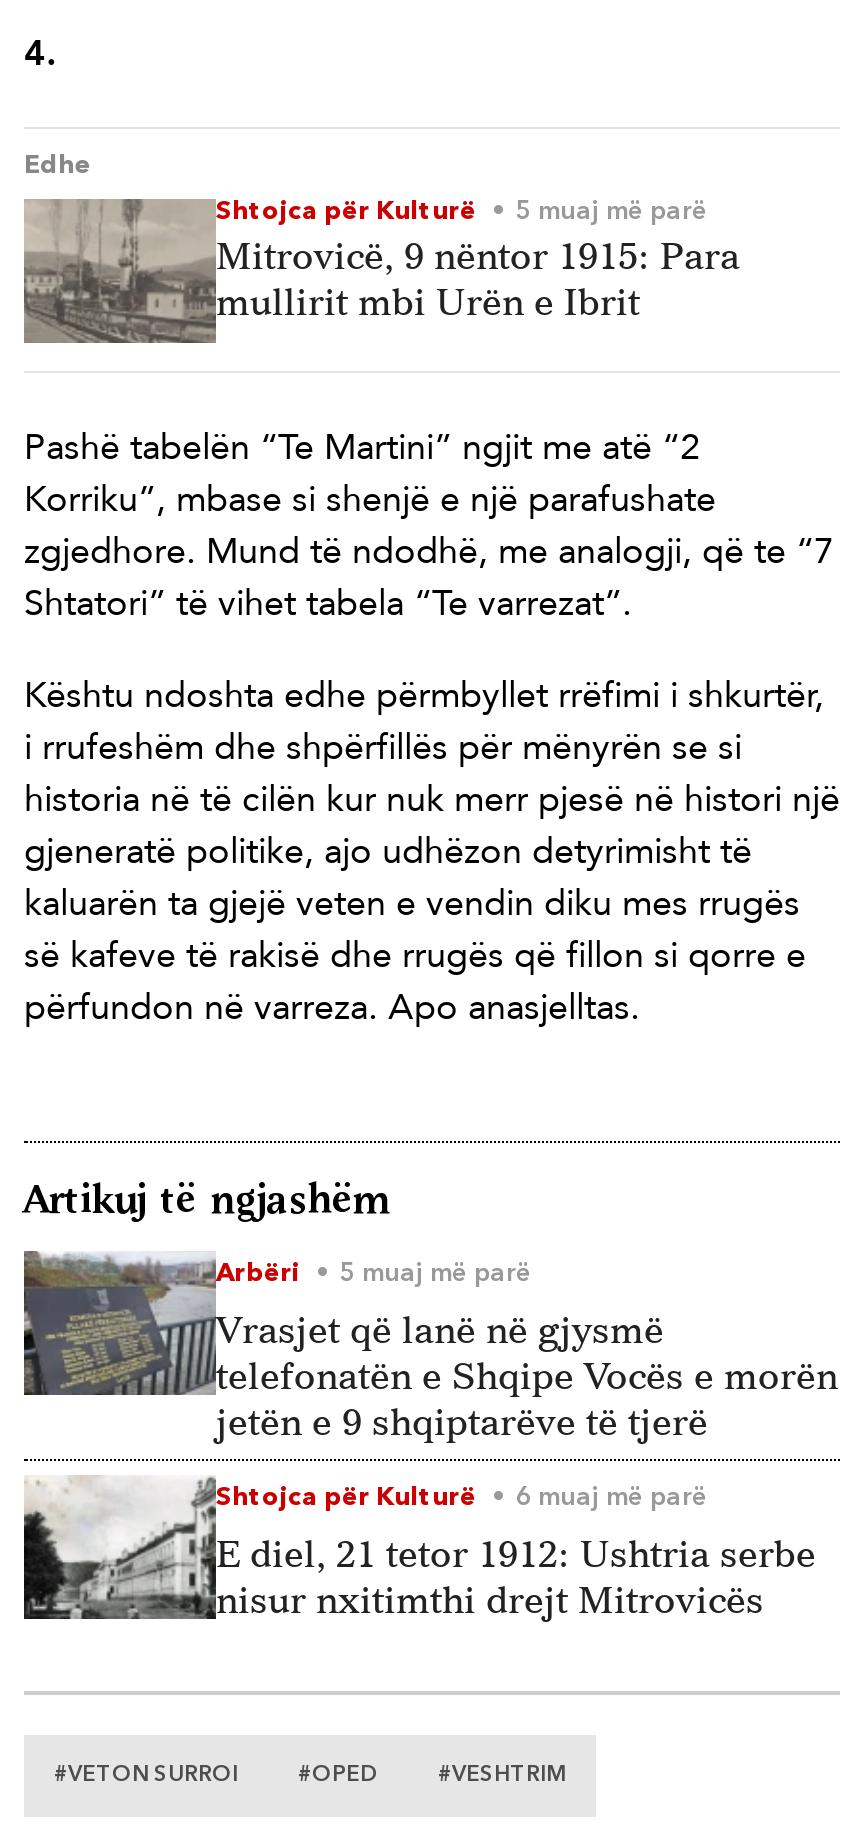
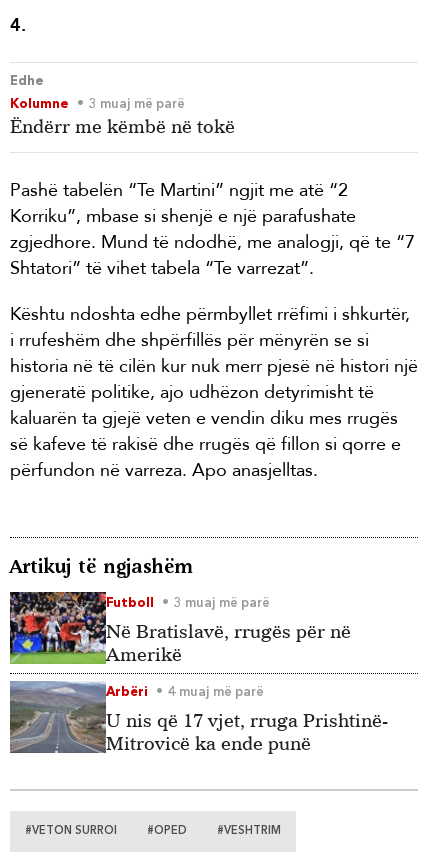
- Shtojca për Kulturë
- 5 muaj më parë
- Mitrovicë, 9 nëntor 1915: Para
- mullirit mbi Urën e Ibrit
+ Kolumne
+ 3 muaj më parë
+ Ëndërr me këmbë në tokë

+ Futboll
+ 3 muaj më parë
+ Në Bratislavë, rrugës për në
+ Amerikë

- [image]
- 5 muaj më parë
- Vrasjet që lanë në gjysmë
- telefonatën e Shqipe Vocës e morën
- jetën e 9 shqiptarëve të tjerë
- Shtojca për Kulturë
- 6 muaj më parë
- E diel, 21 tetor 1912: Ushtria serbe
- nisur nxitimthi drejt Mitrovicës
+ [image]
+ 4 muaj më parë
+ U nis që 17 vjet, rruga Prishtinë-
+ Mitrovicë ka ende punë

moved down: Arbëri

- [image]
+ [image]
